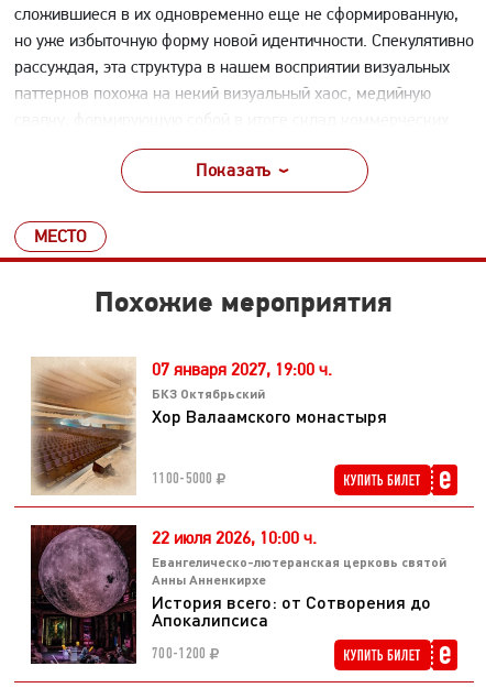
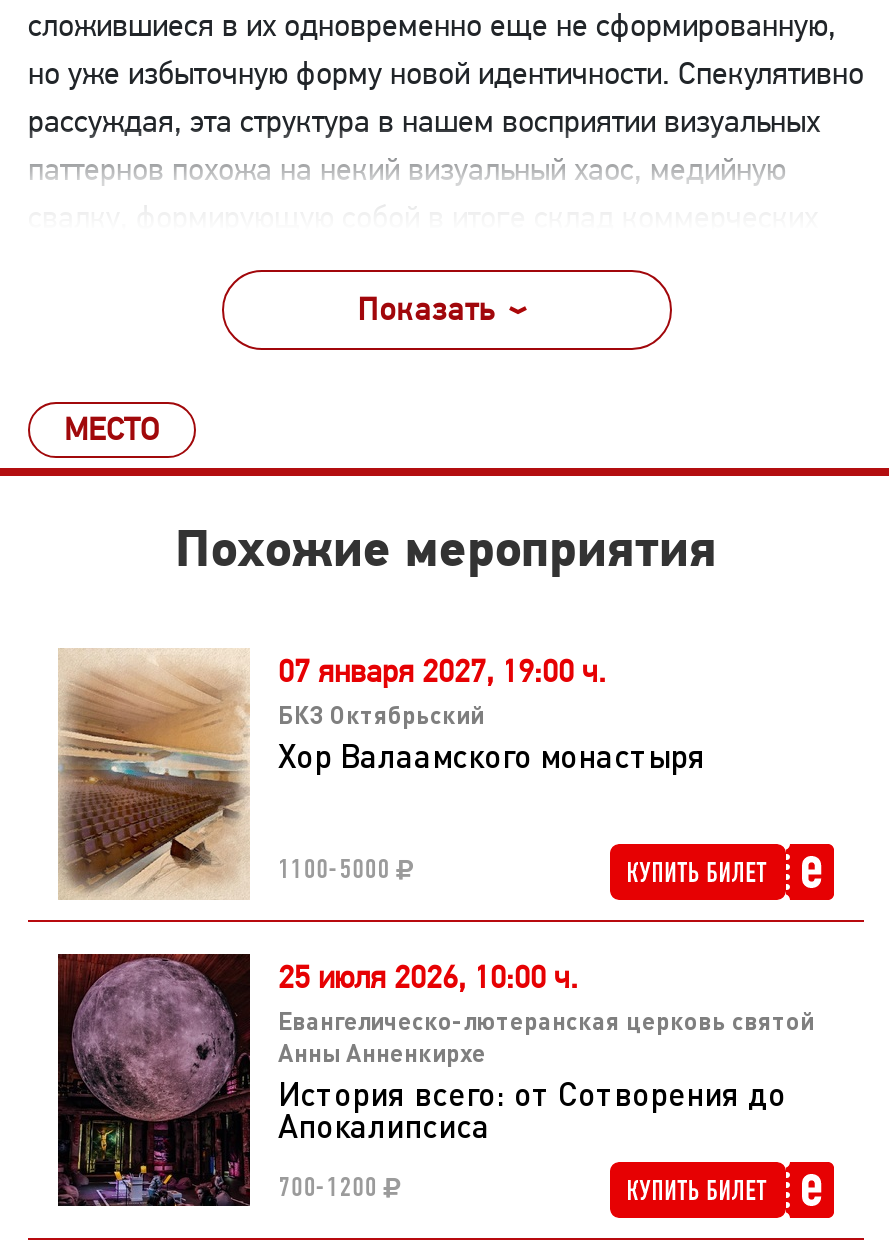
- 22 июля 2026, 10:00 ч.
+ 25 июля 2026, 10:00 ч.
